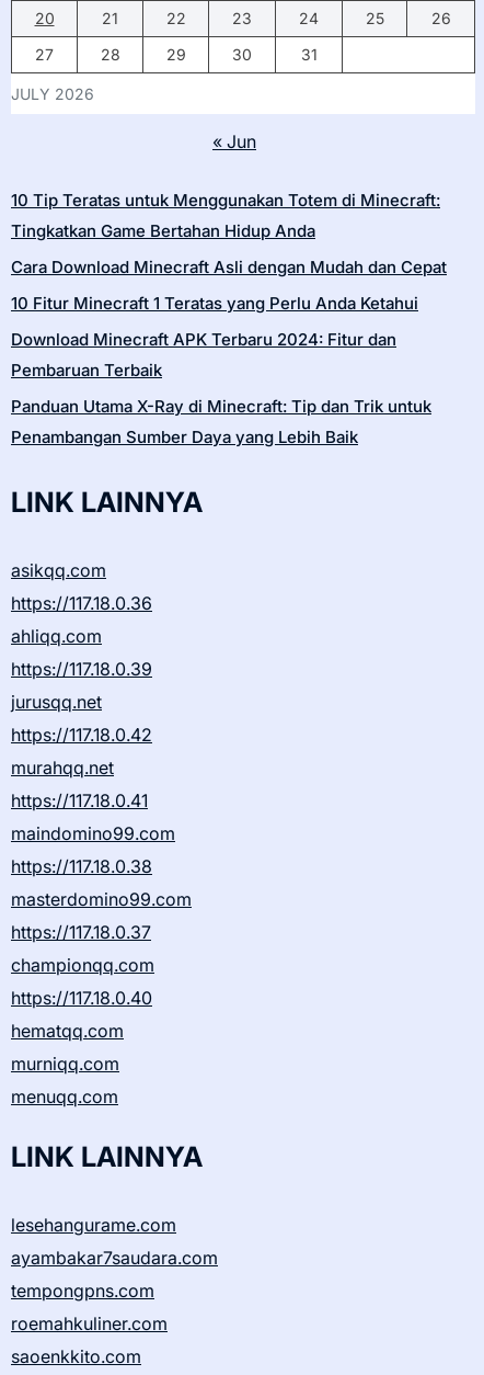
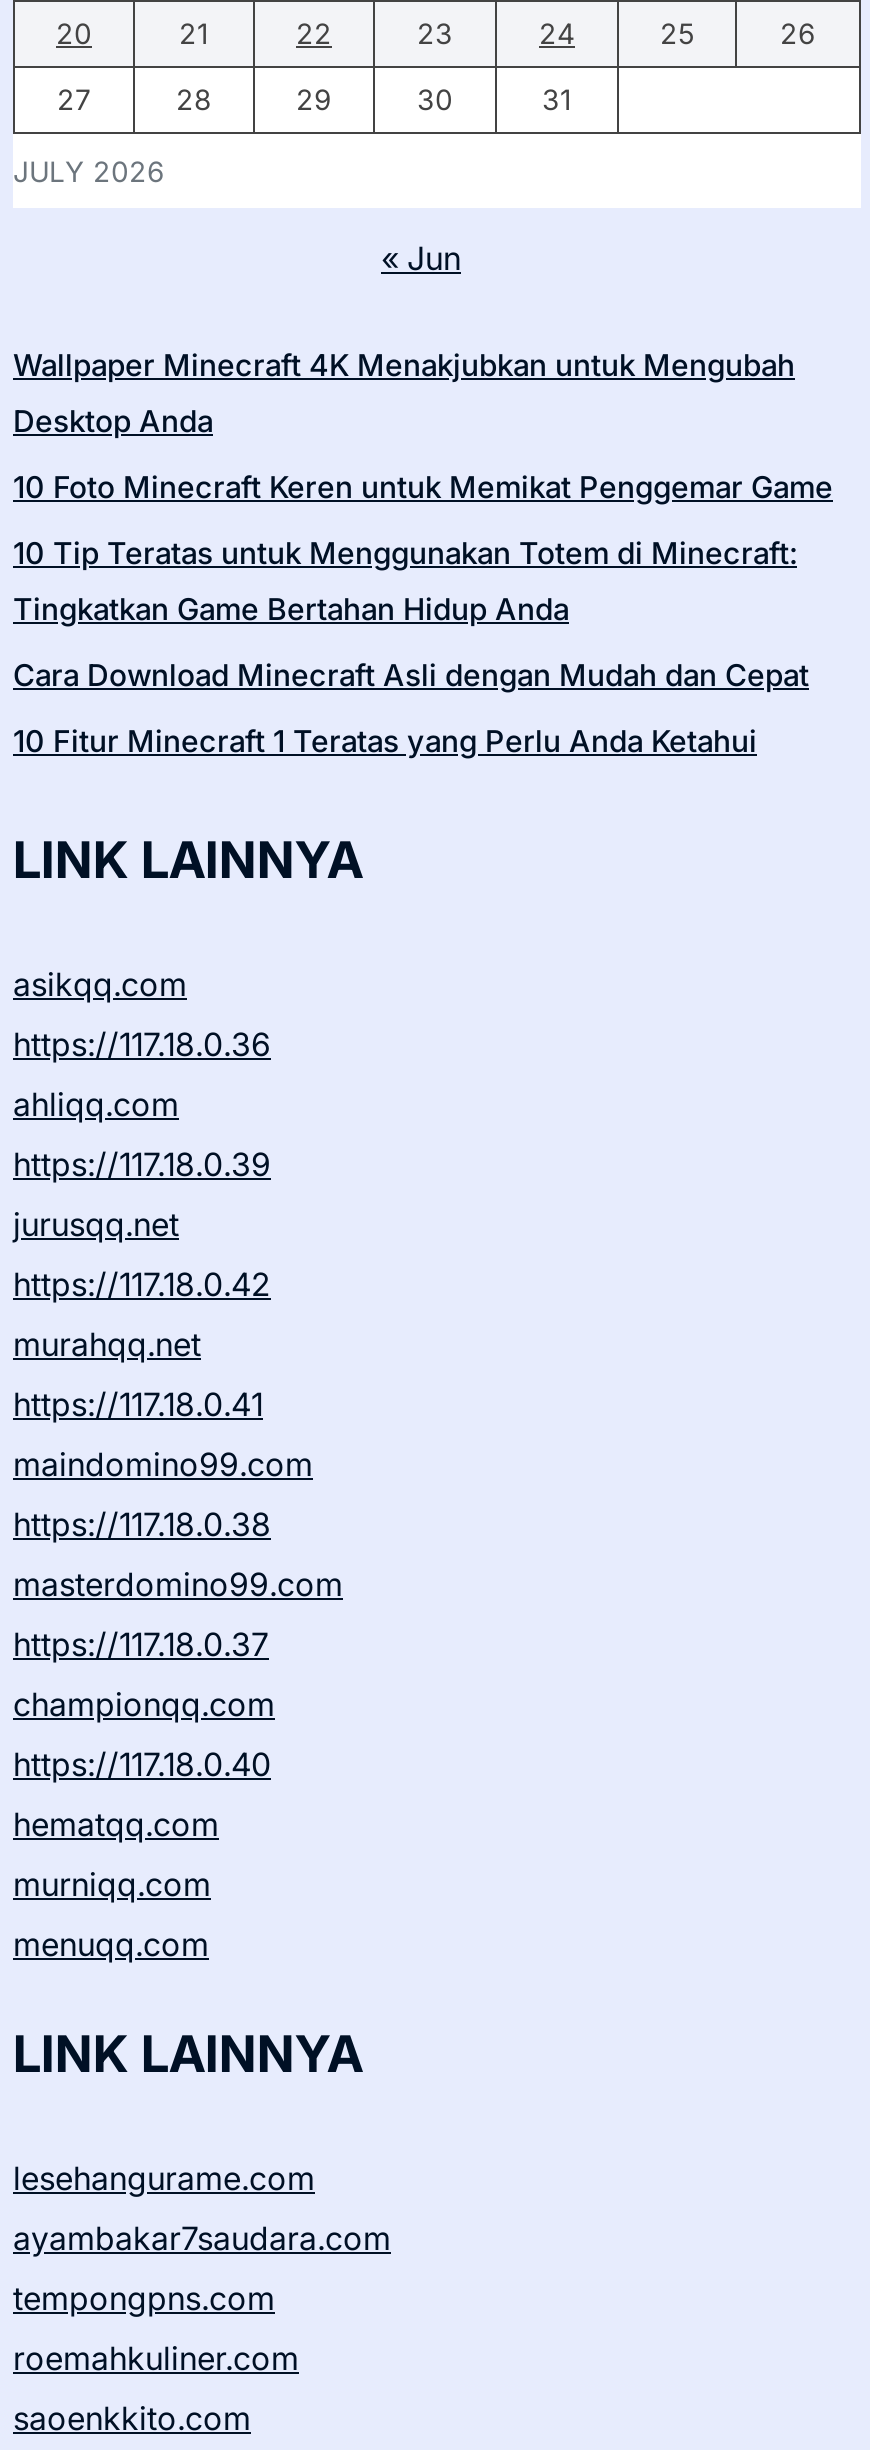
+ Wallpaper Minecraft 4K Menakjubkan untuk Mengubah
+ Desktop Anda
+ 10 Foto Minecraft Keren untuk Memikat Penggemar Game

moved down: 10 Tip Teratas untuk Menggunakan Totem di Minecraft: | Tingkatkan Game Bertahan Hidup Anda | Cara Download Minecraft Asli dengan Mudah dan Cepat | 10 Fitur Minecraft 1 Teratas yang Perlu Anda Ketahui

- Download Minecraft APK Terbaru 2024: Fitur dan
- Pembaruan Terbaik
- Panduan Utama X-Ray di Minecraft: Tip dan Trik untuk
- Penambangan Sumber Daya yang Lebih Baik
